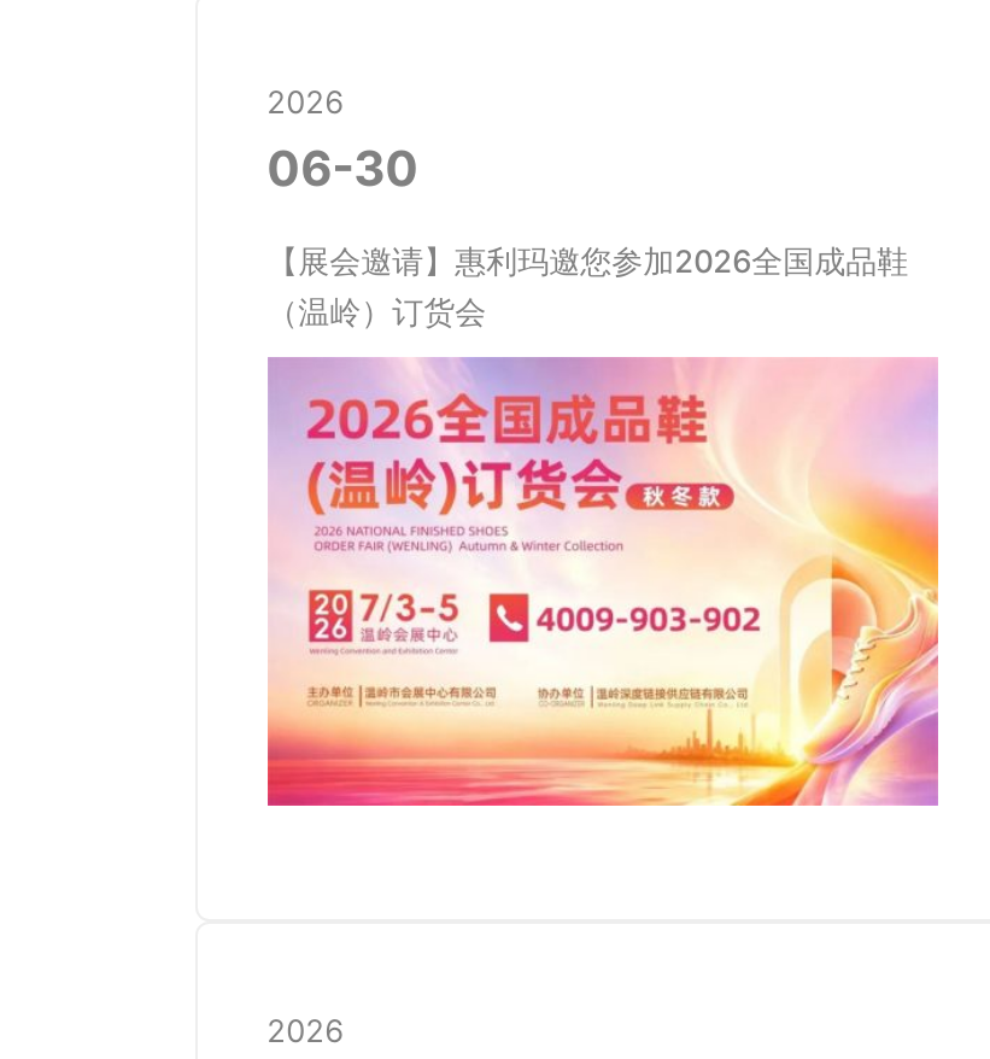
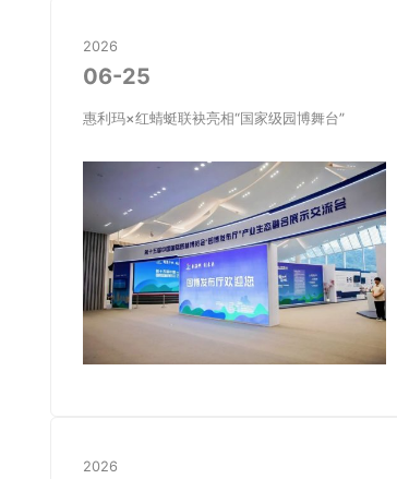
- 06-30
+ 06-25

- 【展会邀请】惠利玛邀您参加2026全国成品鞋
- （温岭）订货会
+ 惠利玛×红蜻蜓联袂亮相“国家级园博舞台”

- [image]
+ [image]
